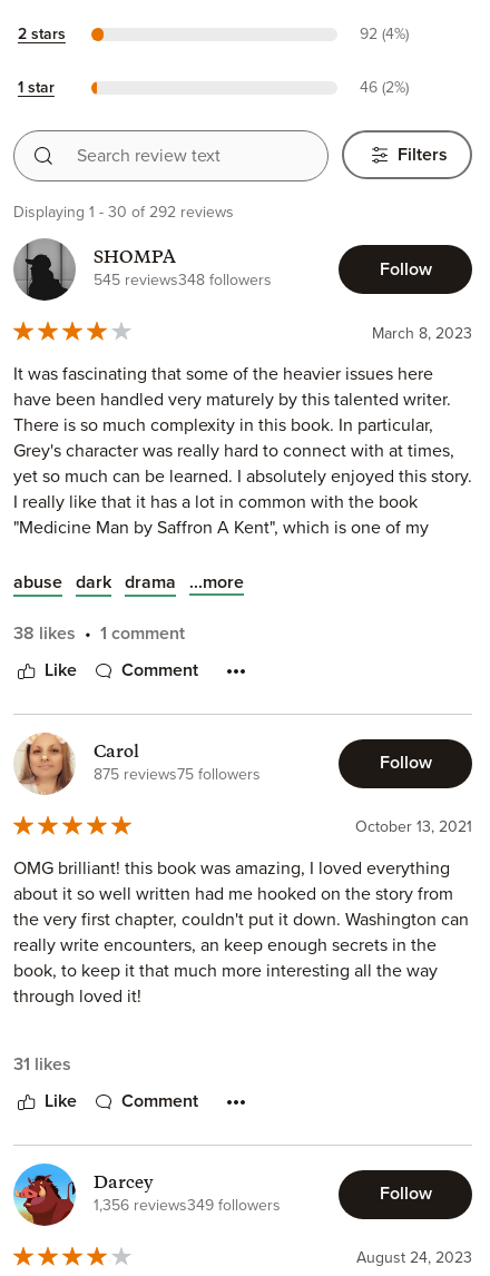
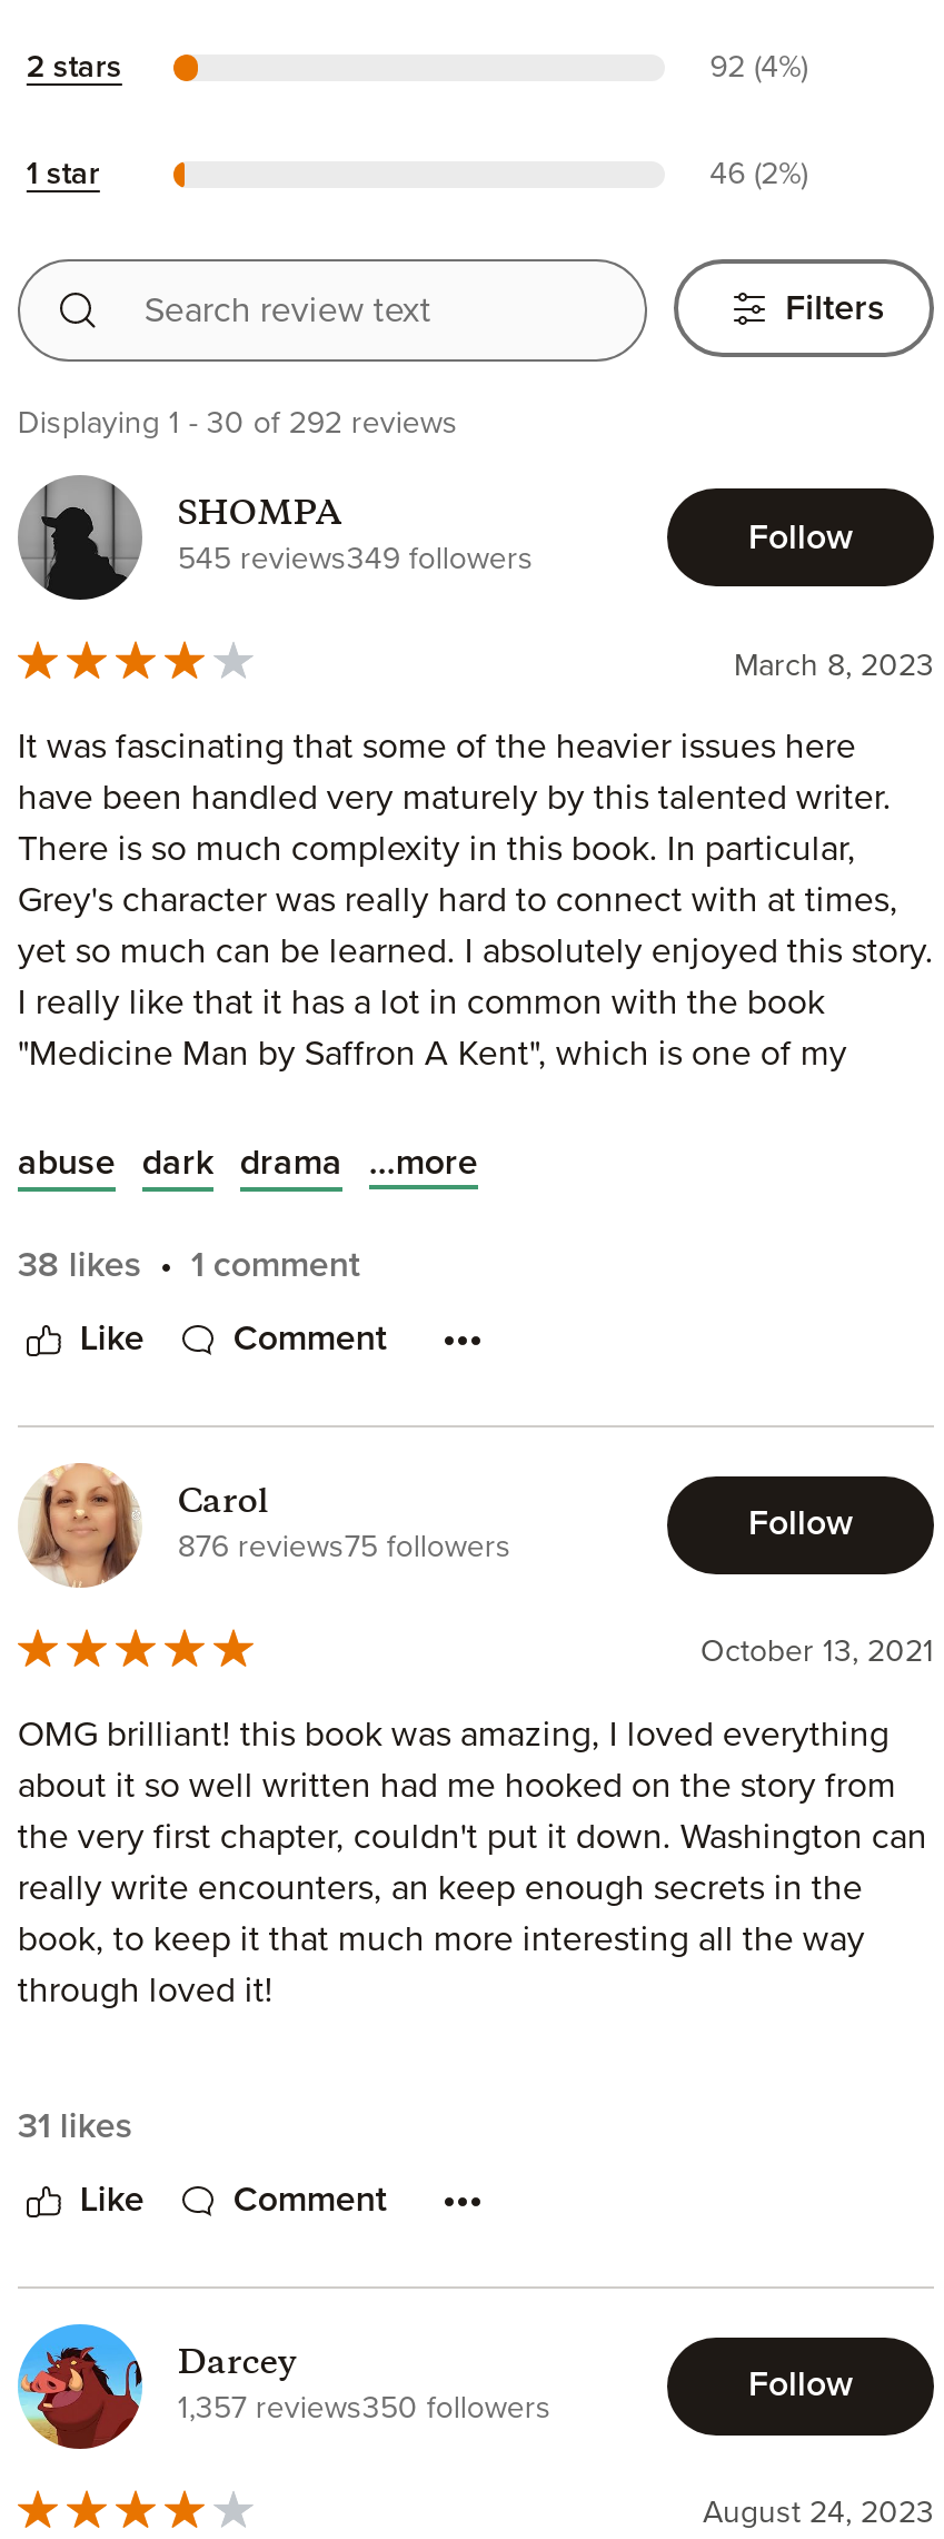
- 545 reviews348 followers
+ 545 reviews349 followers

- 875 reviews75 followers
+ 876 reviews75 followers

- 1,356 reviews349 followers
+ 1,357 reviews350 followers
